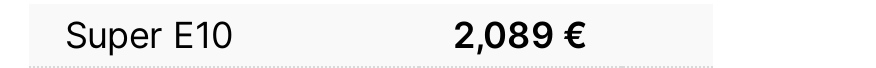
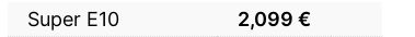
- 2,089 €
+ 2,099 €
